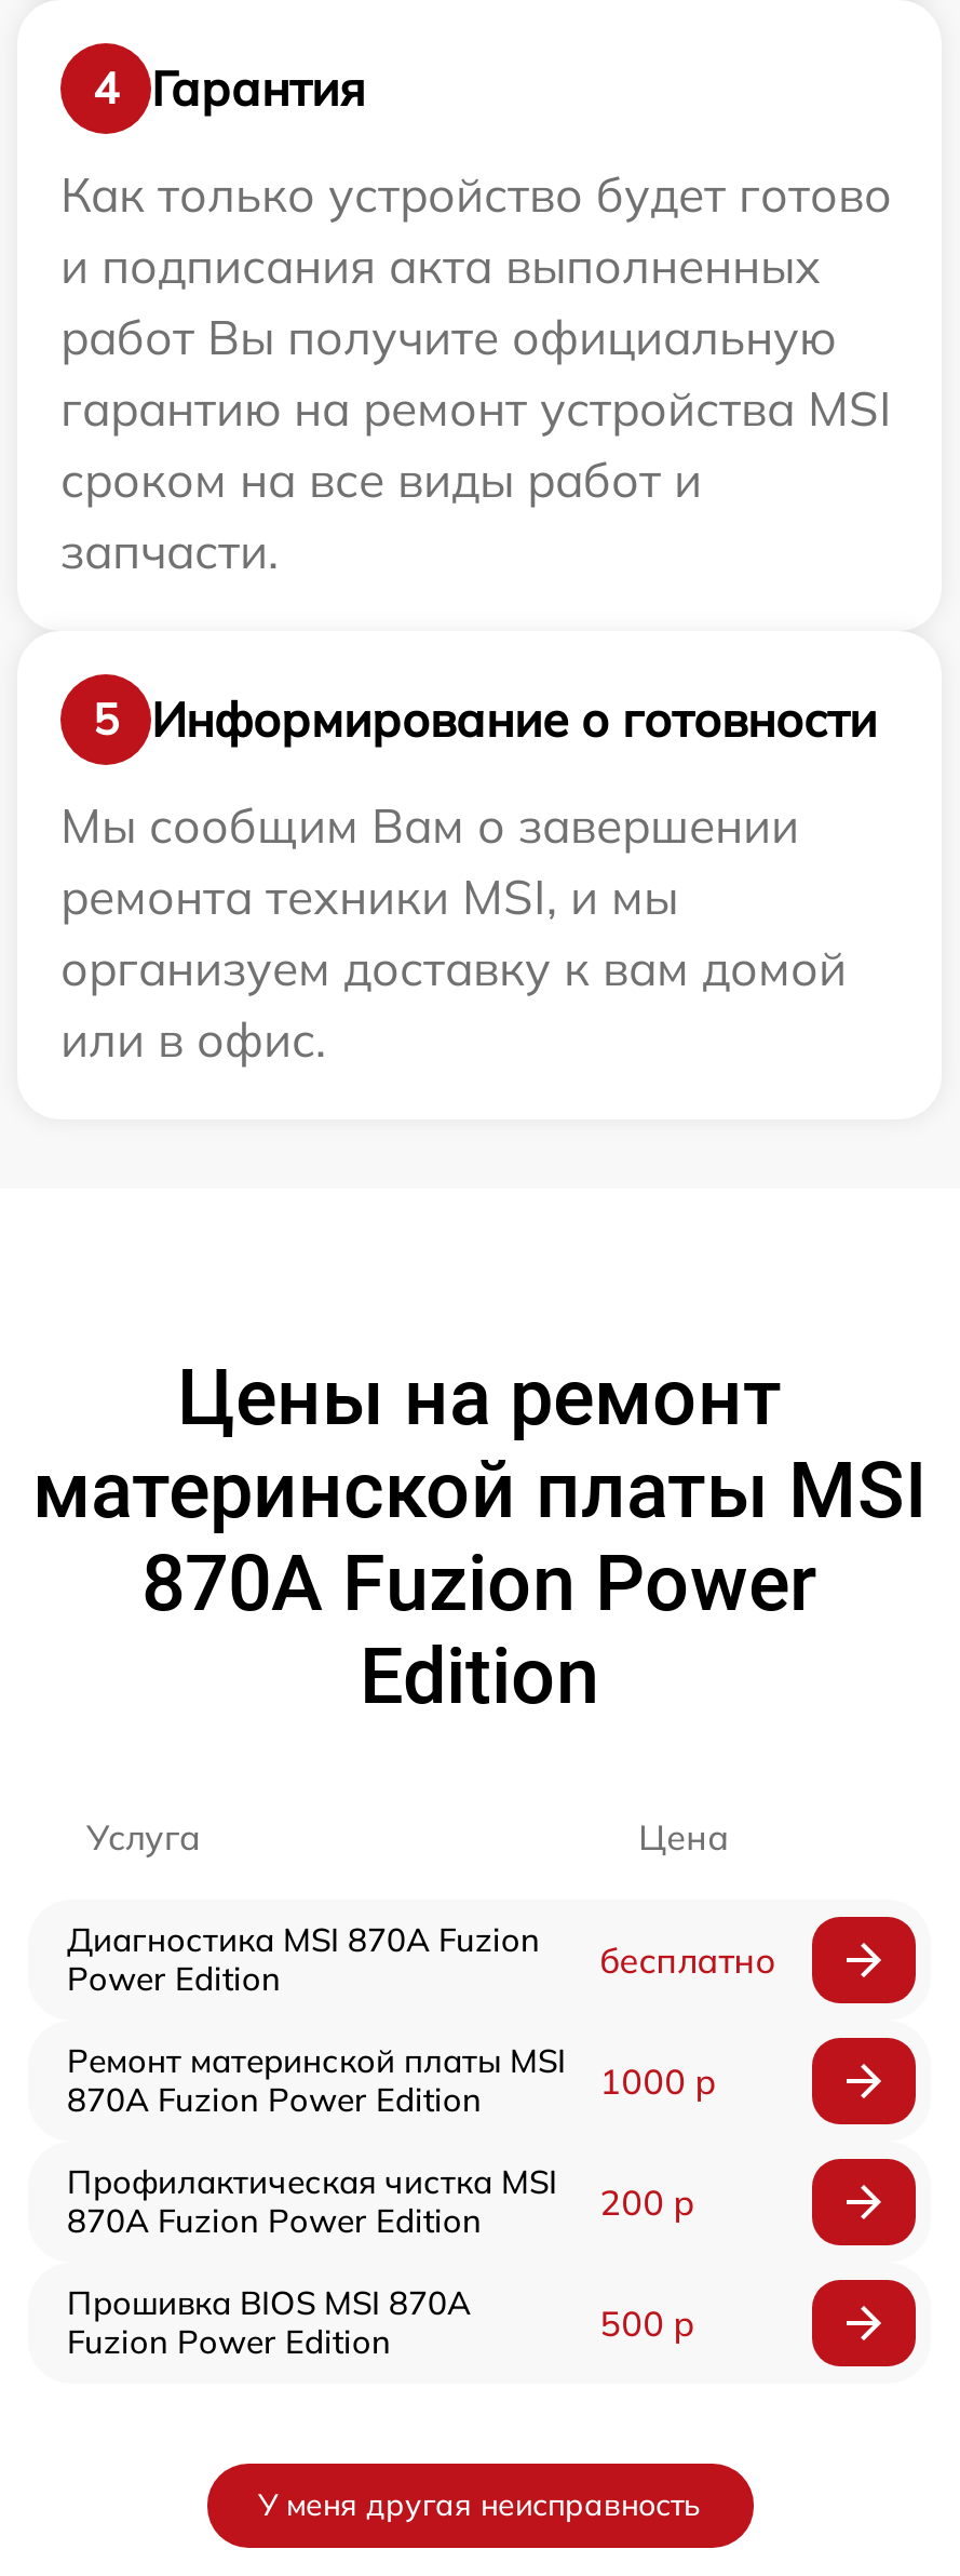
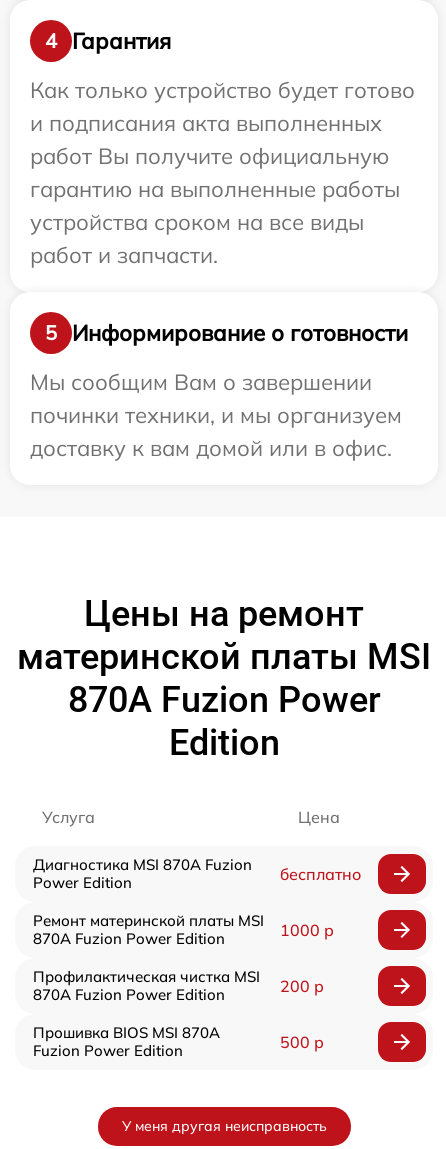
- гарантию на ремонт устройства MSI
- сроком на все виды работ и
- запчасти.
+ гарантию на выполненные работы
+ устройства сроком на все виды
+ работ и запчасти.

- ремонта техники MSI, и мы
- организуем доставку к вам домой
- или в офис.
+ починки техники, и мы организуем
+ доставку к вам домой или в офис.
